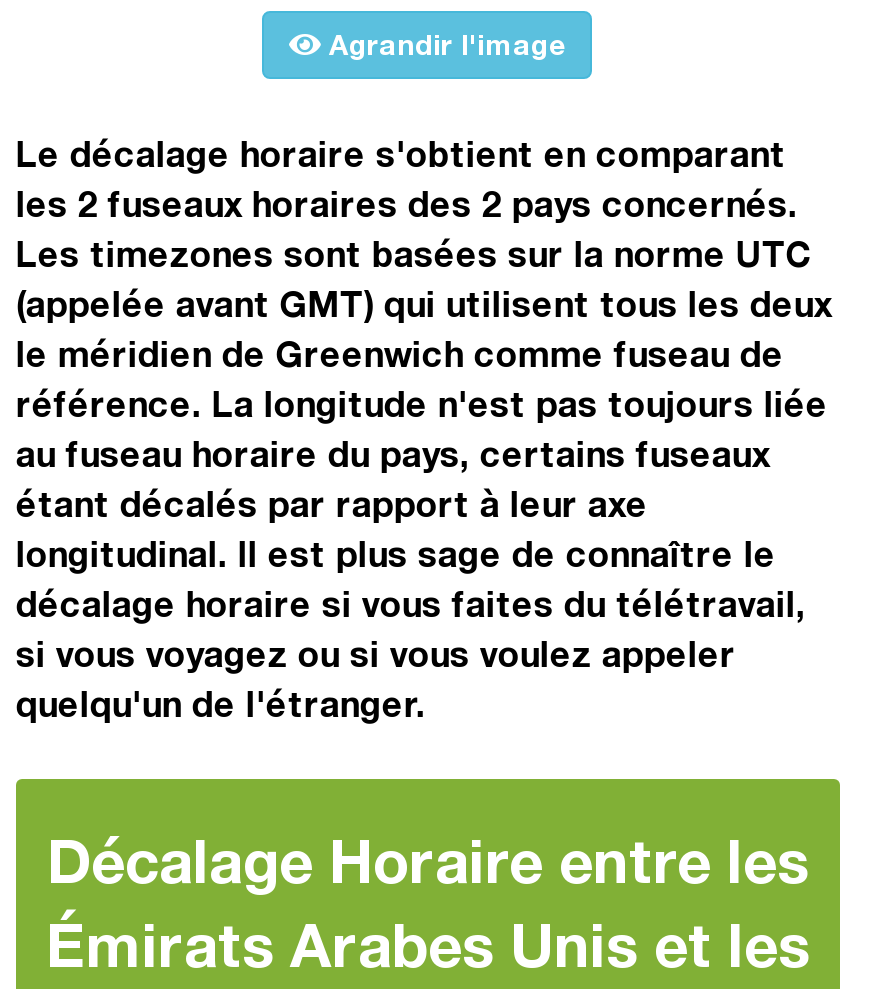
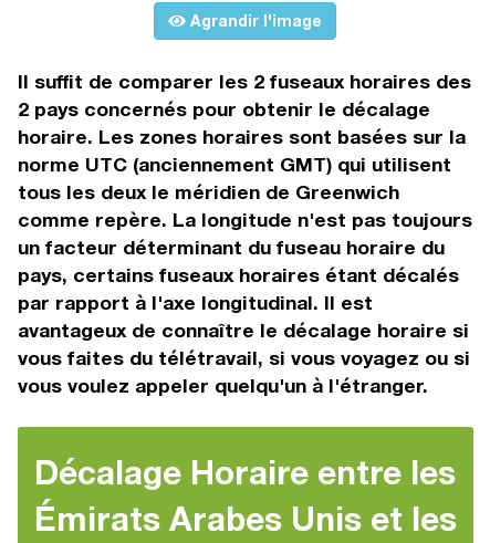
- Le décalage horaire s'obtient en comparant
- les 2 fuseaux horaires des 2 pays concernés.
- Les timezones sont basées sur la norme UTC
- (appelée avant GMT) qui utilisent tous les deux
- le méridien de Greenwich comme fuseau de
- référence. La longitude n'est pas toujours liée
- au fuseau horaire du pays, certains fuseaux
- étant décalés par rapport à leur axe
- longitudinal. Il est plus sage de connaître le
- décalage horaire si vous faites du télétravail,
- si vous voyagez ou si vous voulez appeler
- quelqu'un de l'étranger.
+ Il suffit de comparer les 2 fuseaux horaires des
+ 2 pays concernés pour obtenir le décalage
+ horaire. Les zones horaires sont basées sur la
+ norme UTC (anciennement GMT) qui utilisent
+ tous les deux le méridien de Greenwich
+ comme repère. La longitude n'est pas toujours
+ un facteur déterminant du fuseau horaire du
+ pays, certains fuseaux horaires étant décalés
+ par rapport à l'axe longitudinal. Il est
+ avantageux de connaître le décalage horaire si
+ vous faites du télétravail, si vous voyagez ou si
+ vous voulez appeler quelqu'un à l'étranger.
